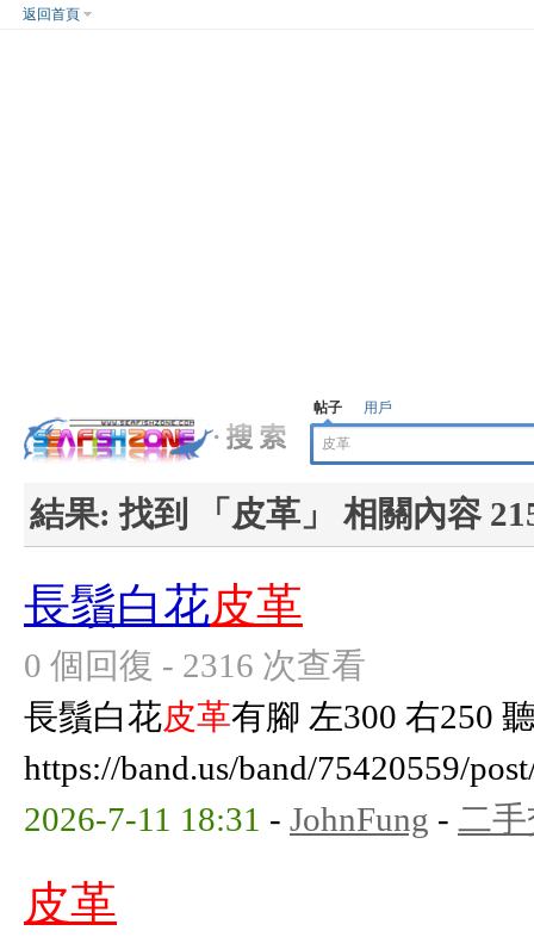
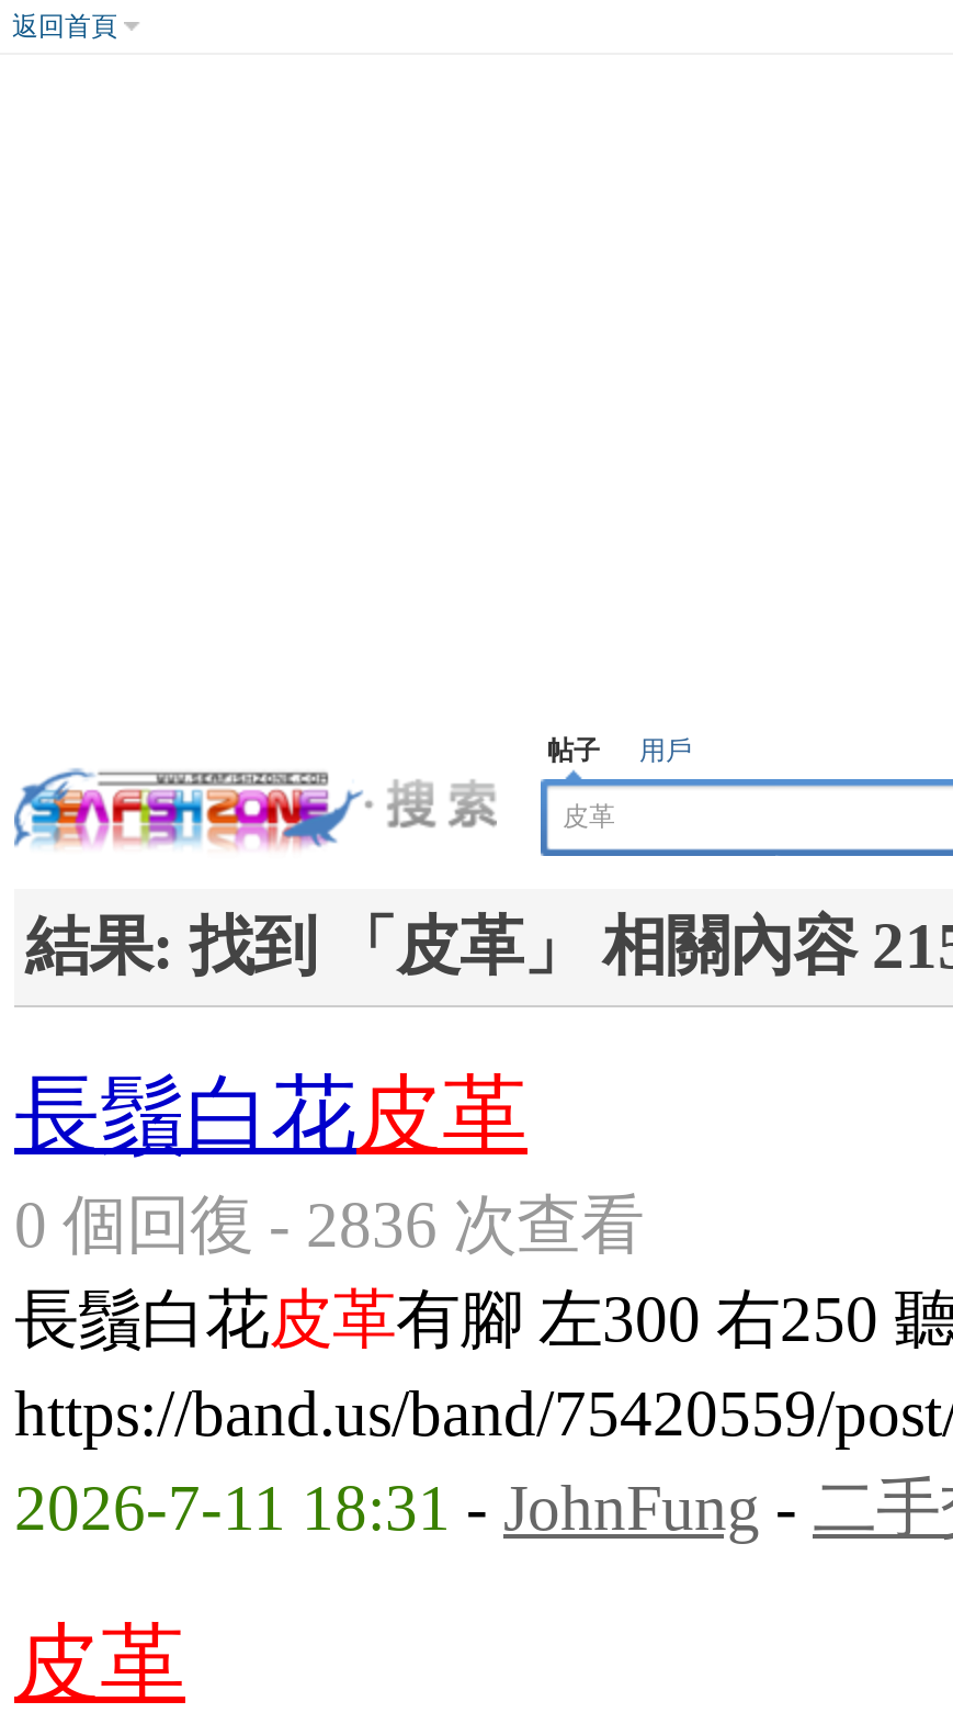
- 0 個回復 - 2316 次查看
+ 0 個回復 - 2836 次查看
